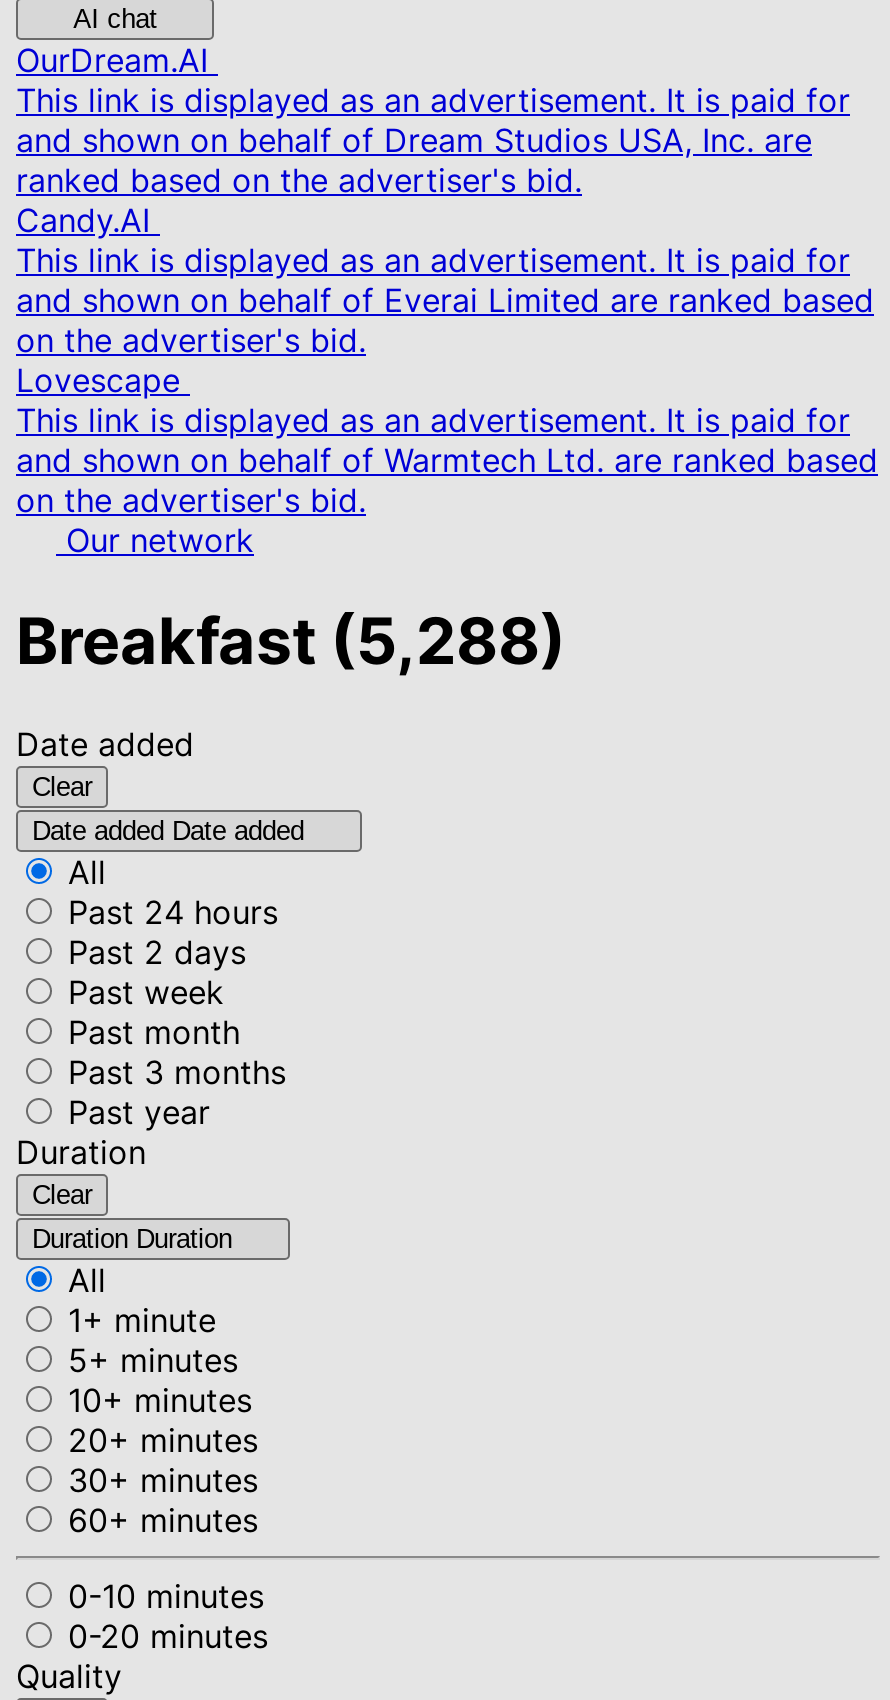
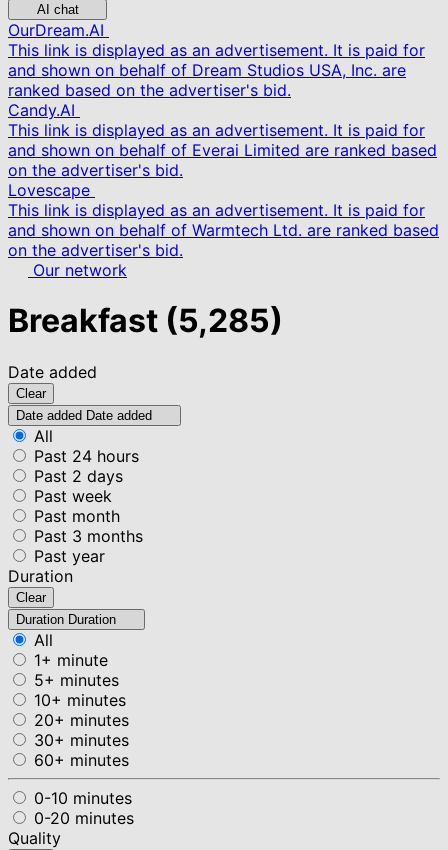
- Breakfast (5,288)
+ Breakfast (5,285)
